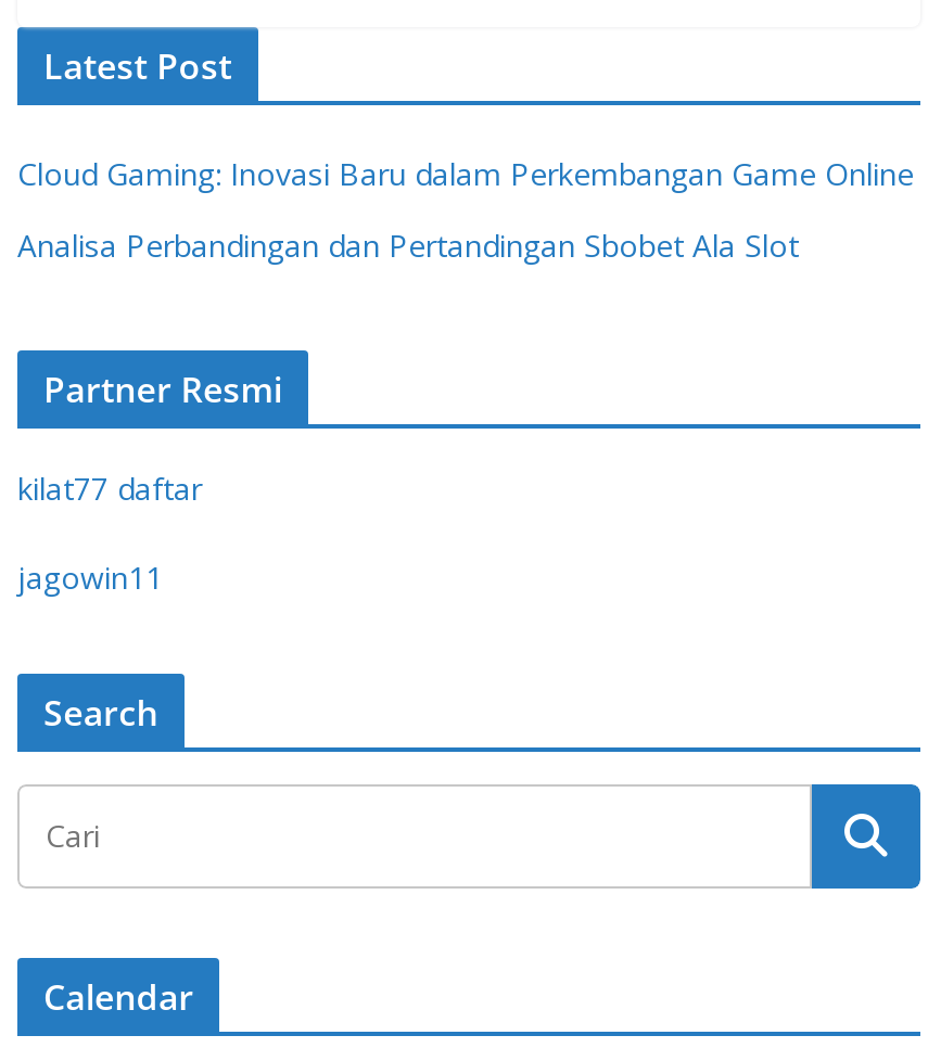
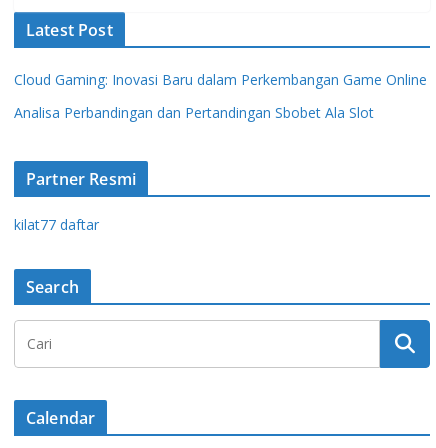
- jagowin11
